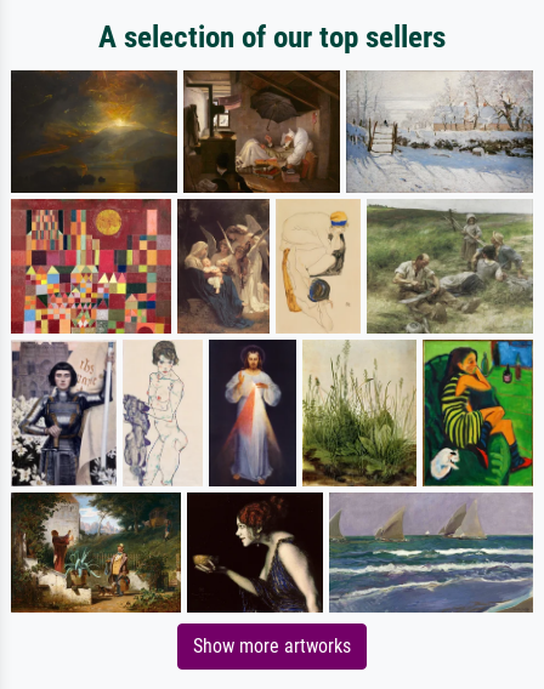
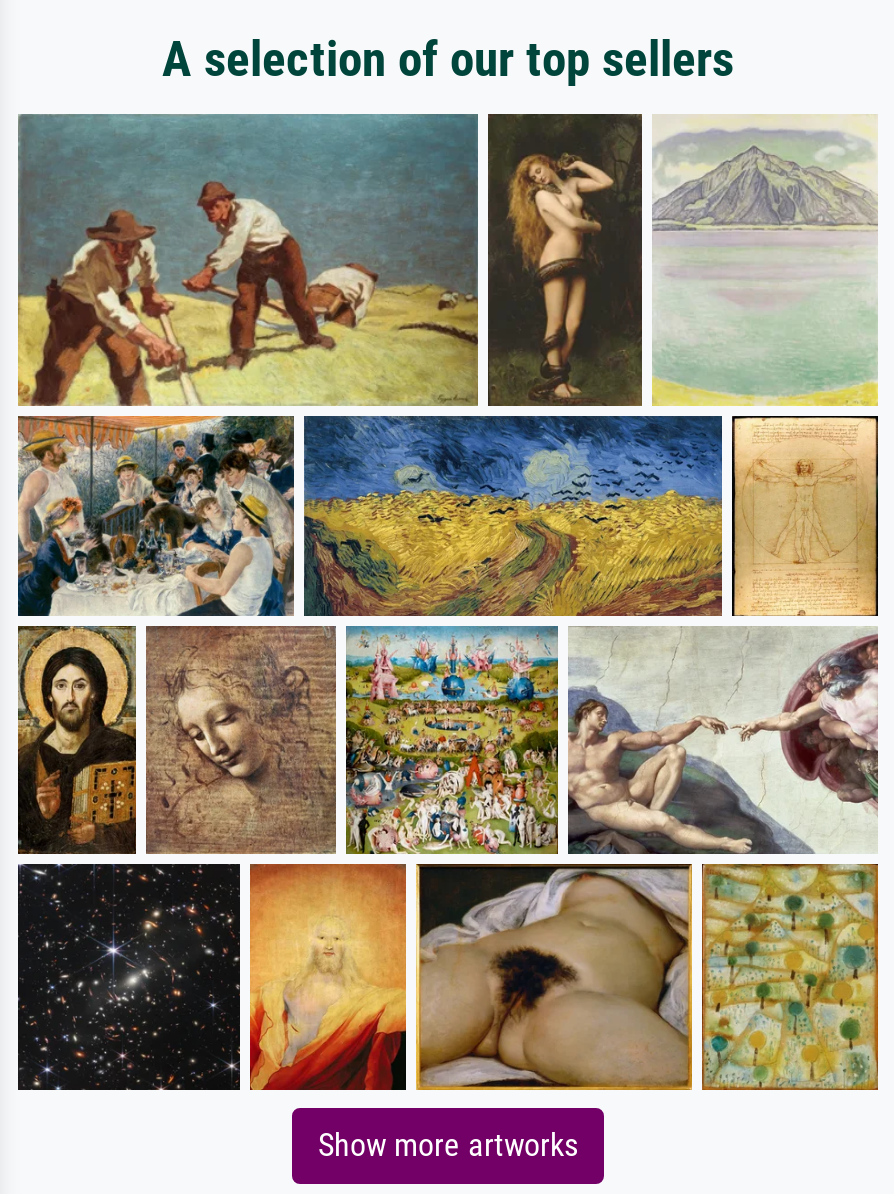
- [image]
+ [image]
